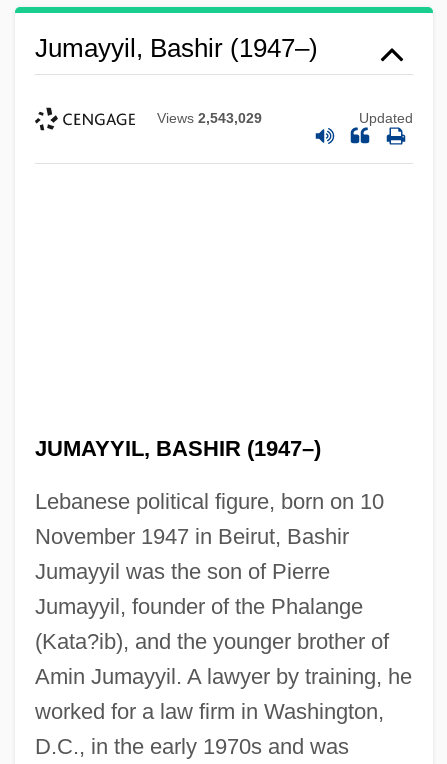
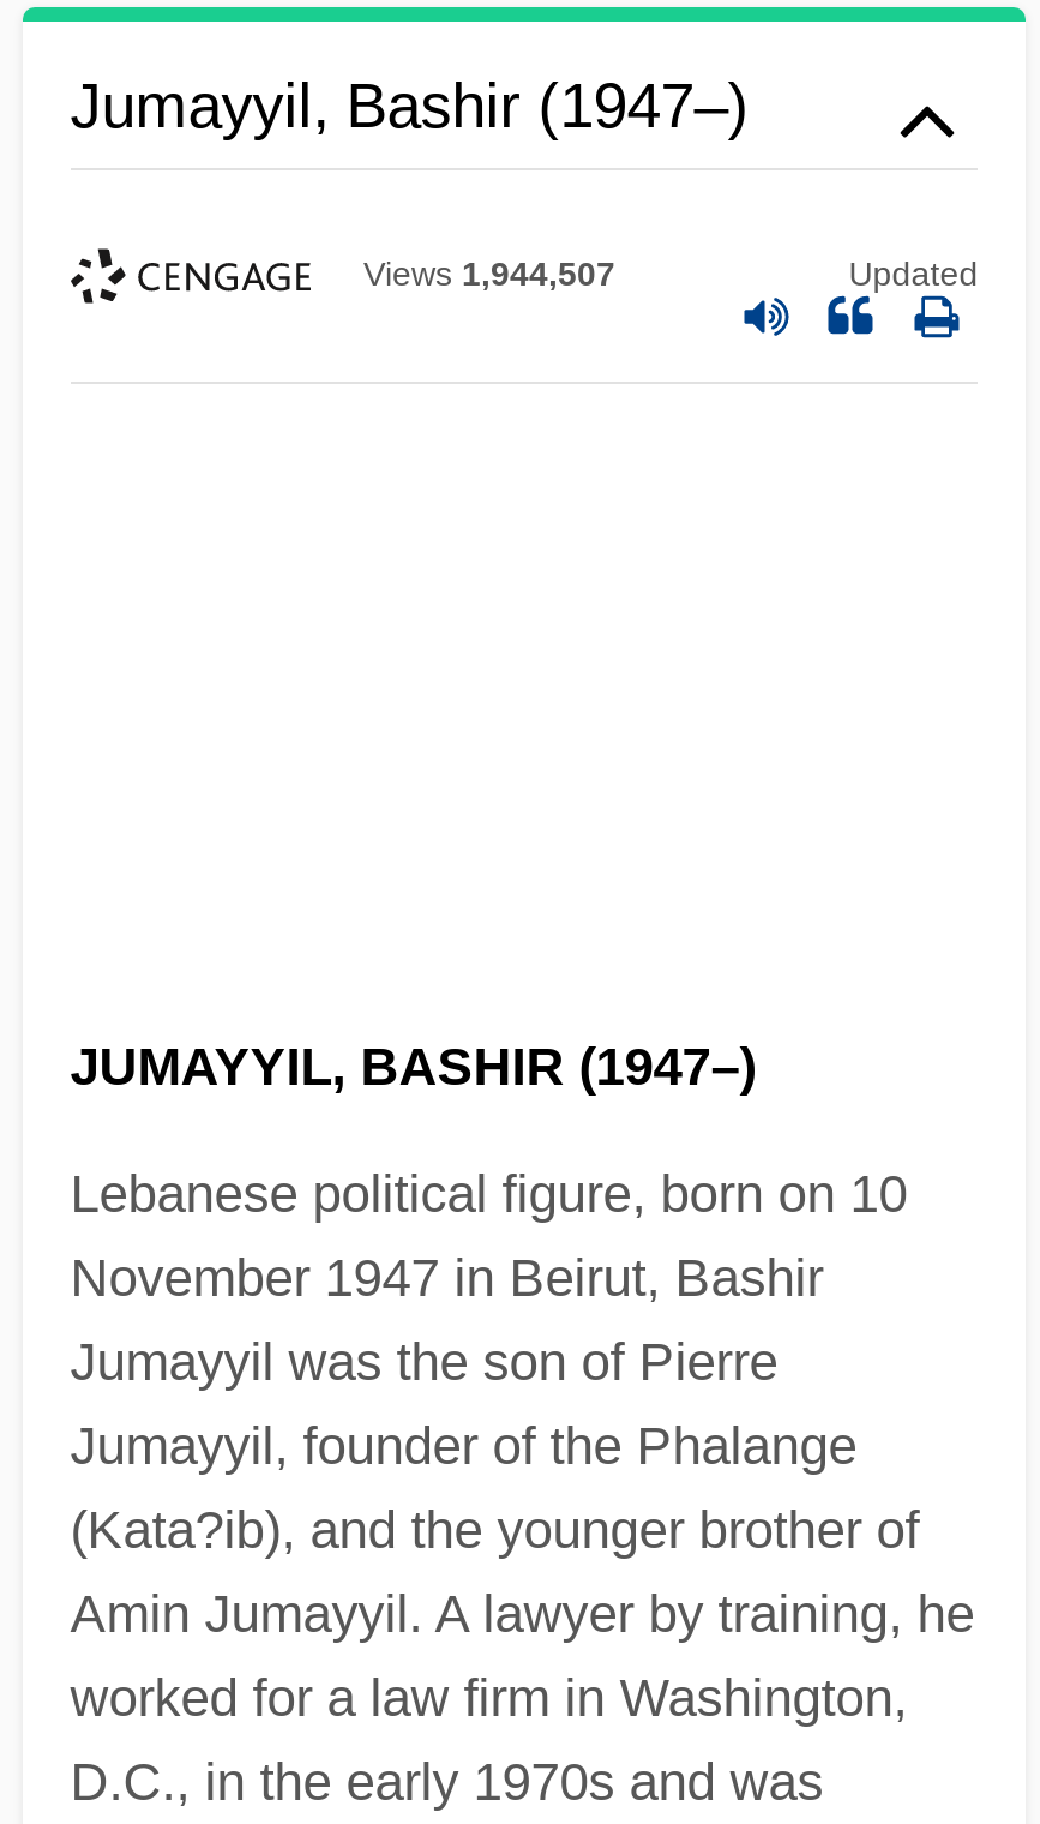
- Views 2,543,029
+ Views 1,944,507
